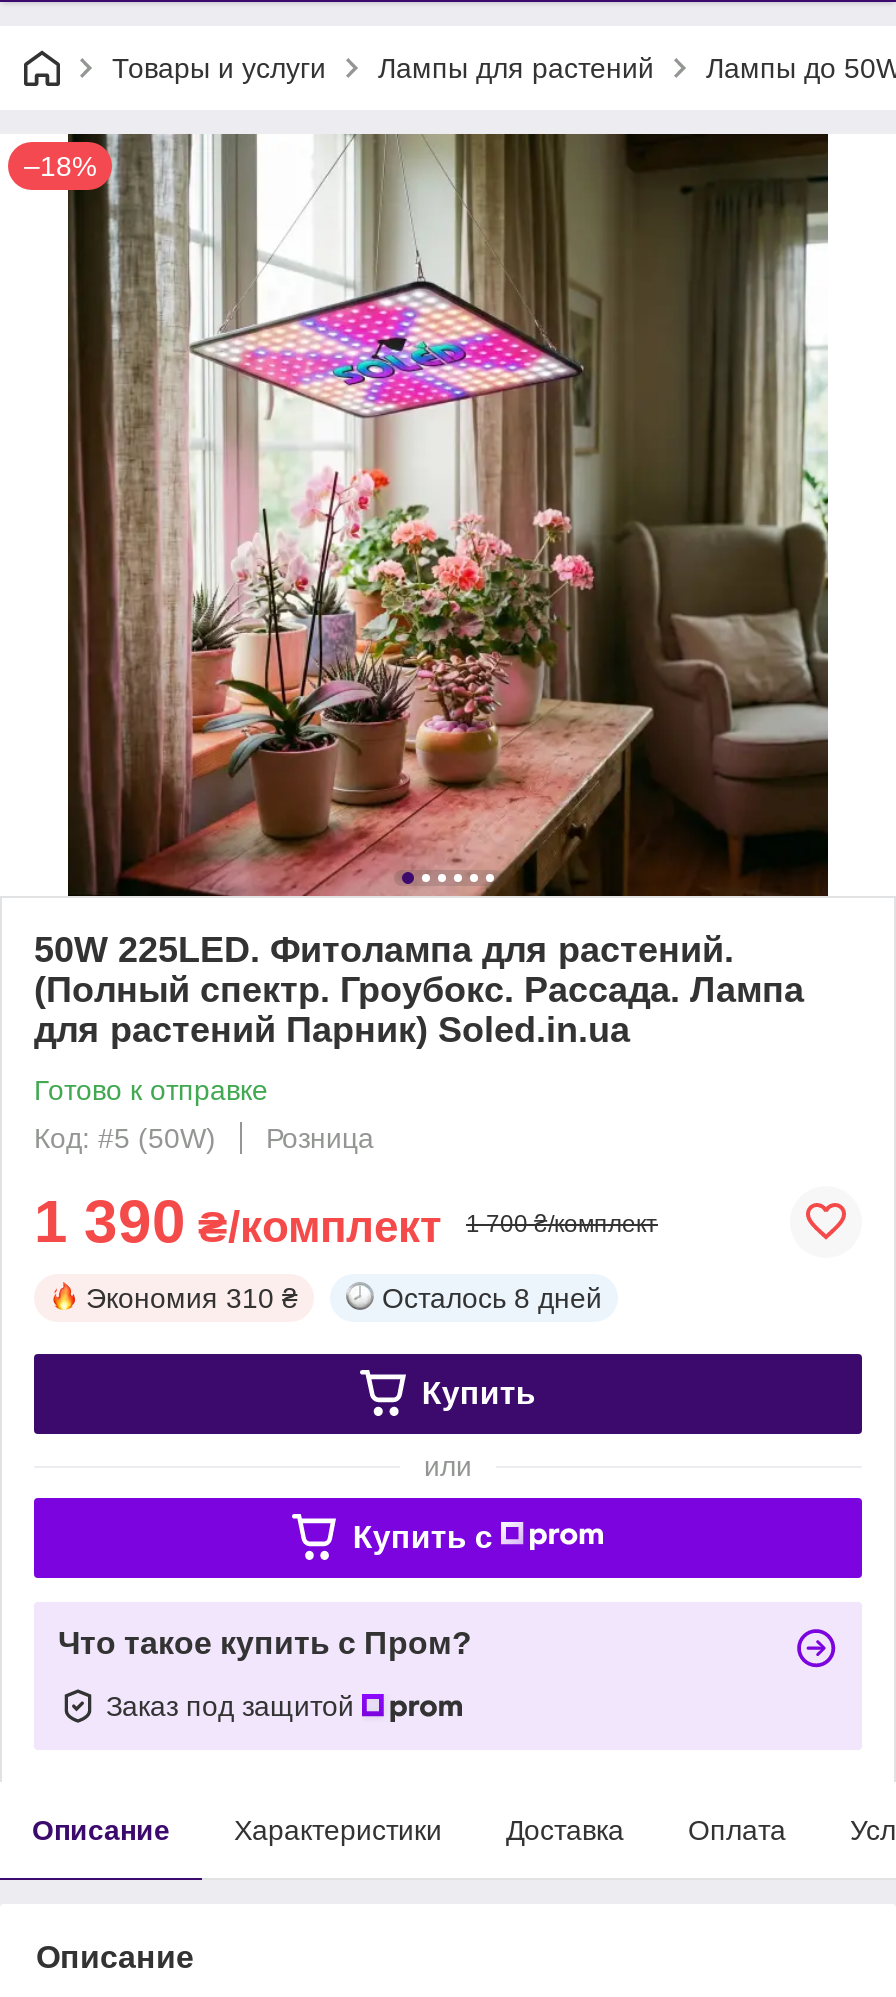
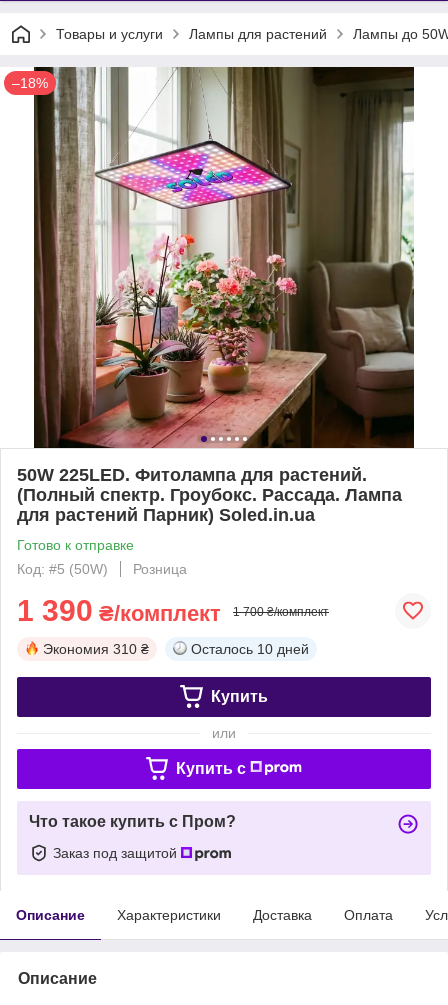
- Осталось 8 дней
+ Осталось 10 дней
